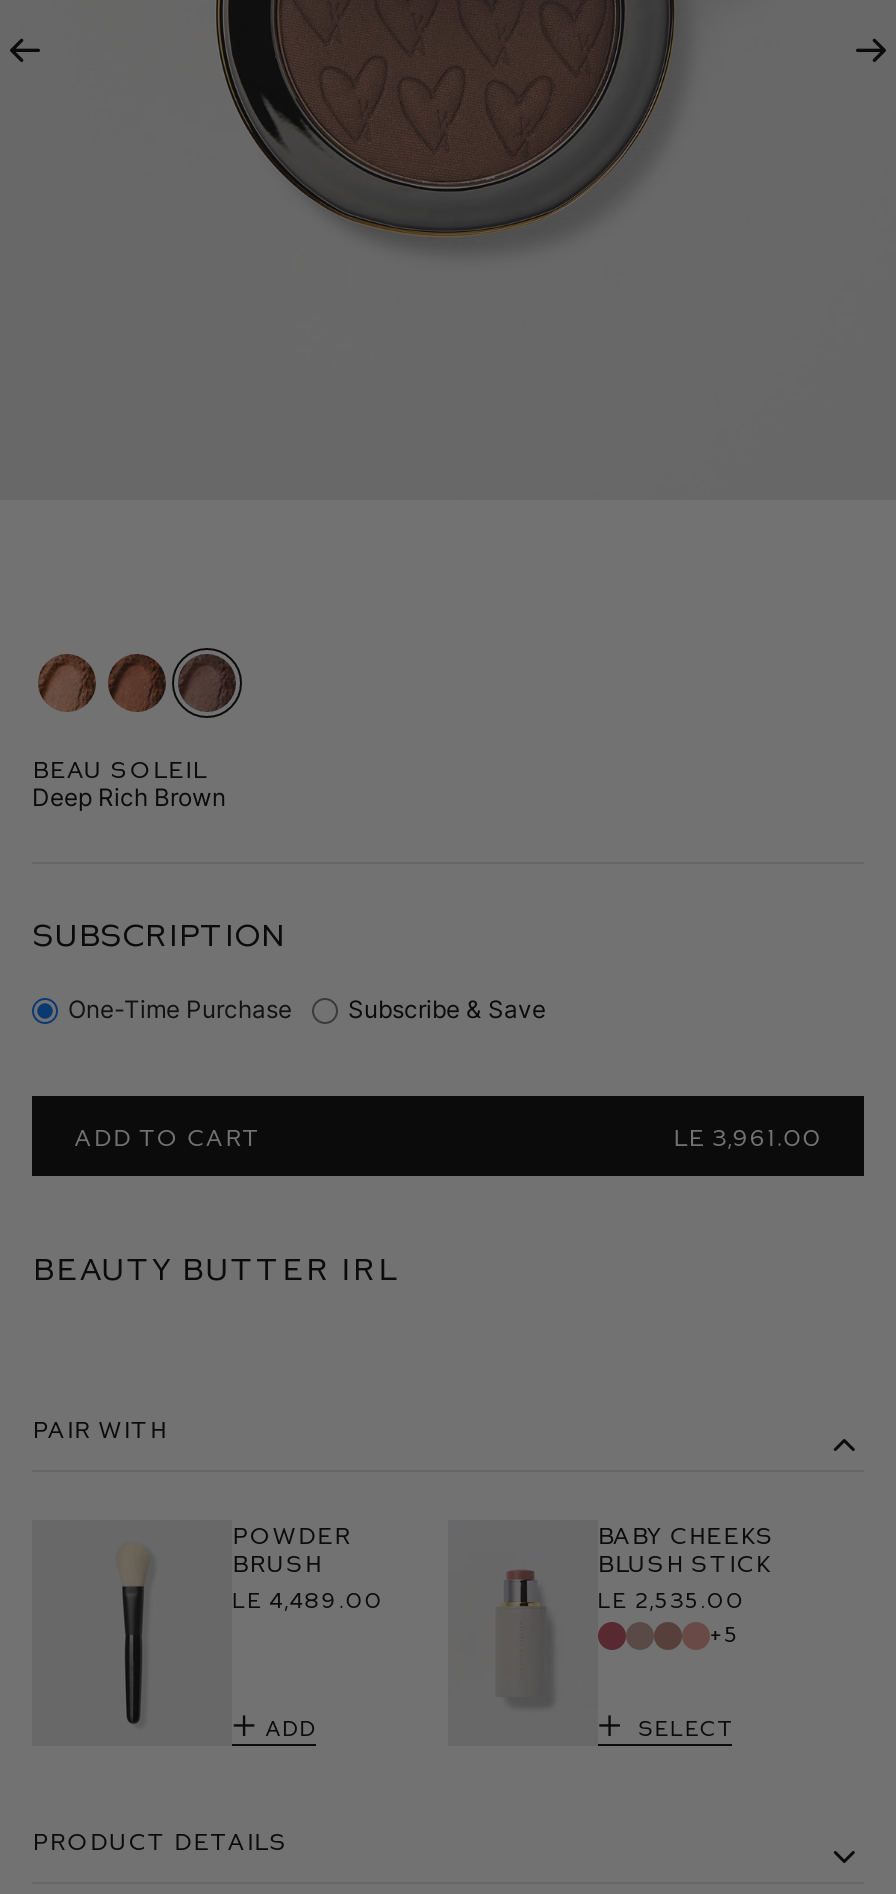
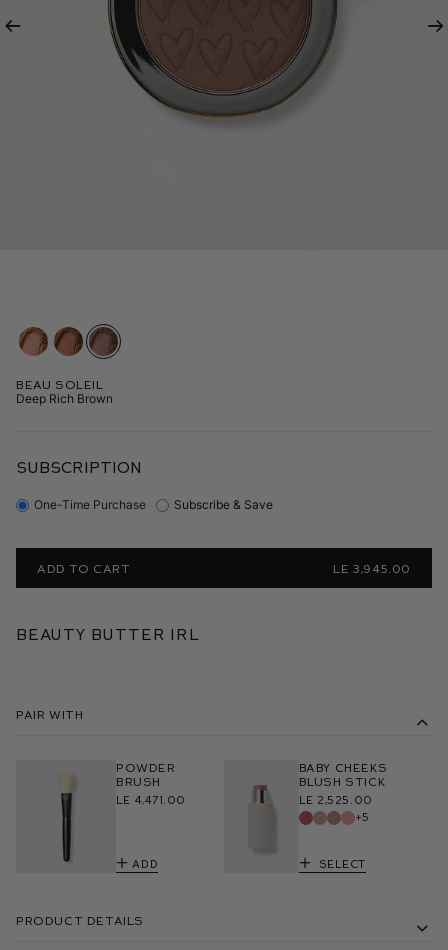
- LE 3,961.00
+ LE 3,945.00

- LE 4,489.00
+ LE 4,471.00

- LE 2,535.00
+ LE 2,525.00
